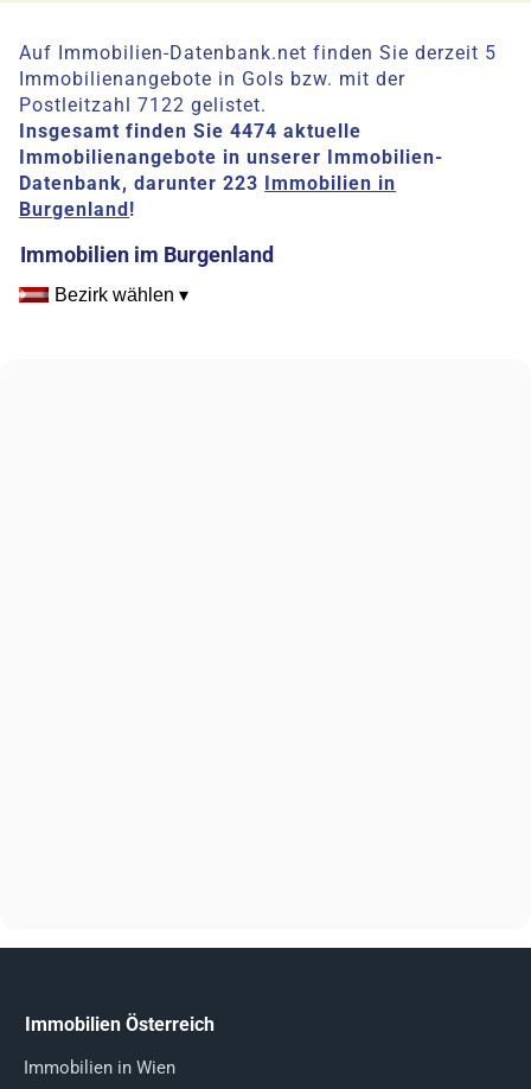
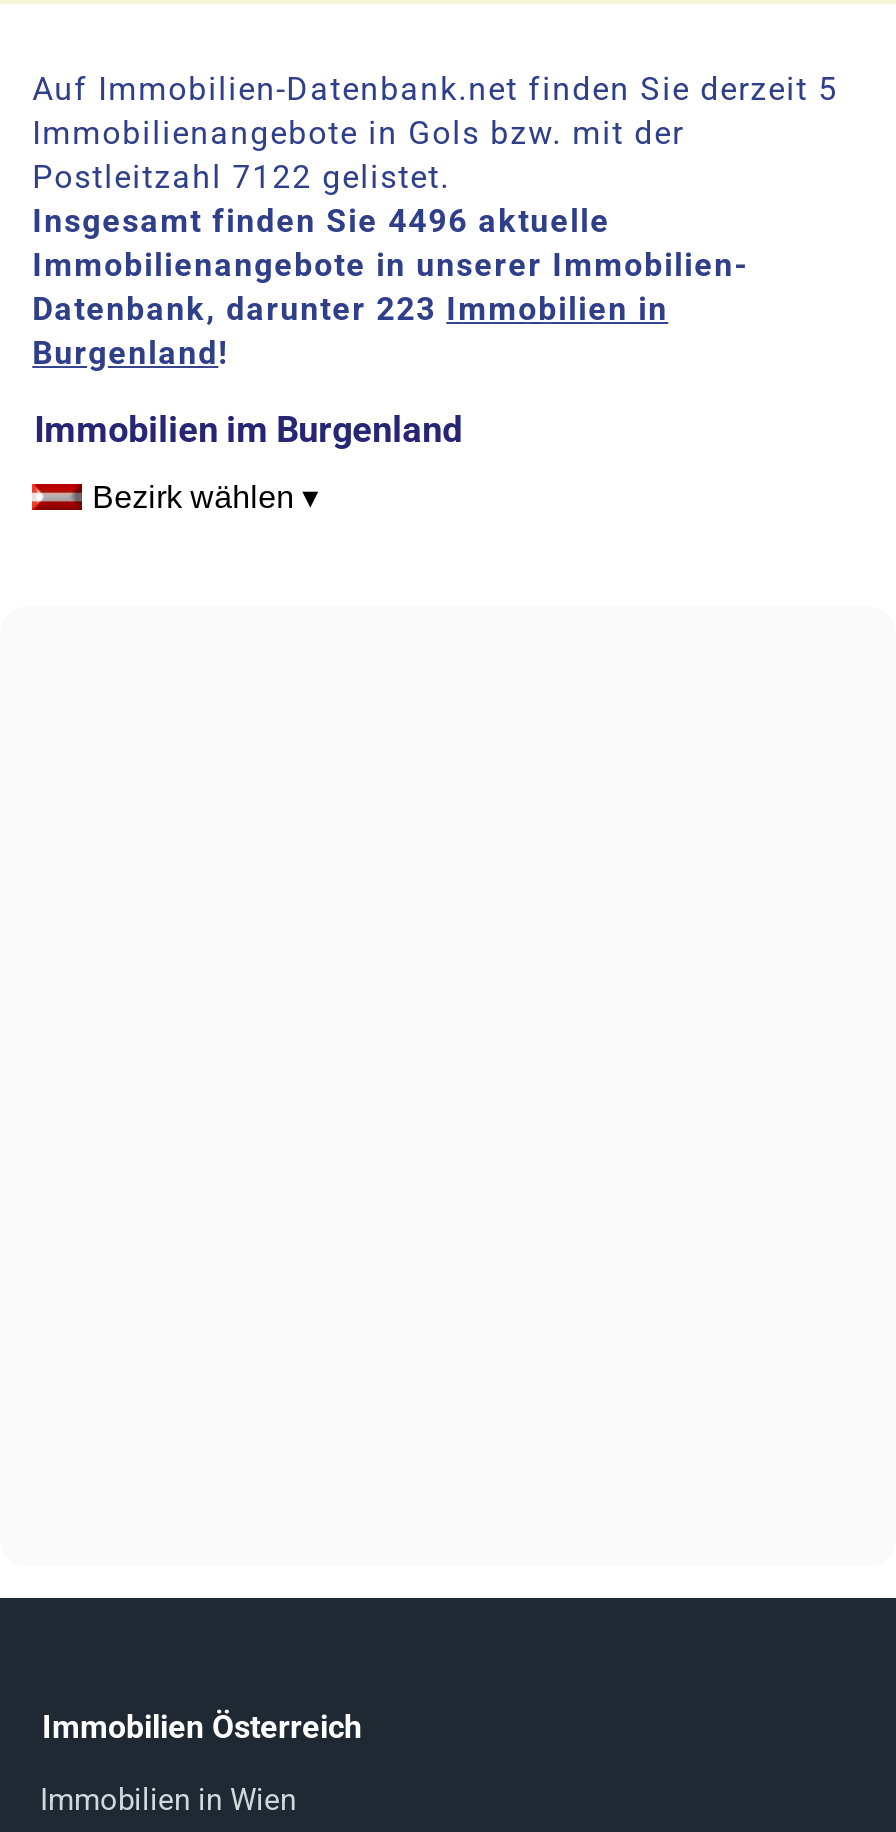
- Insgesamt finden Sie 4474 aktuelle
+ Insgesamt finden Sie 4496 aktuelle
